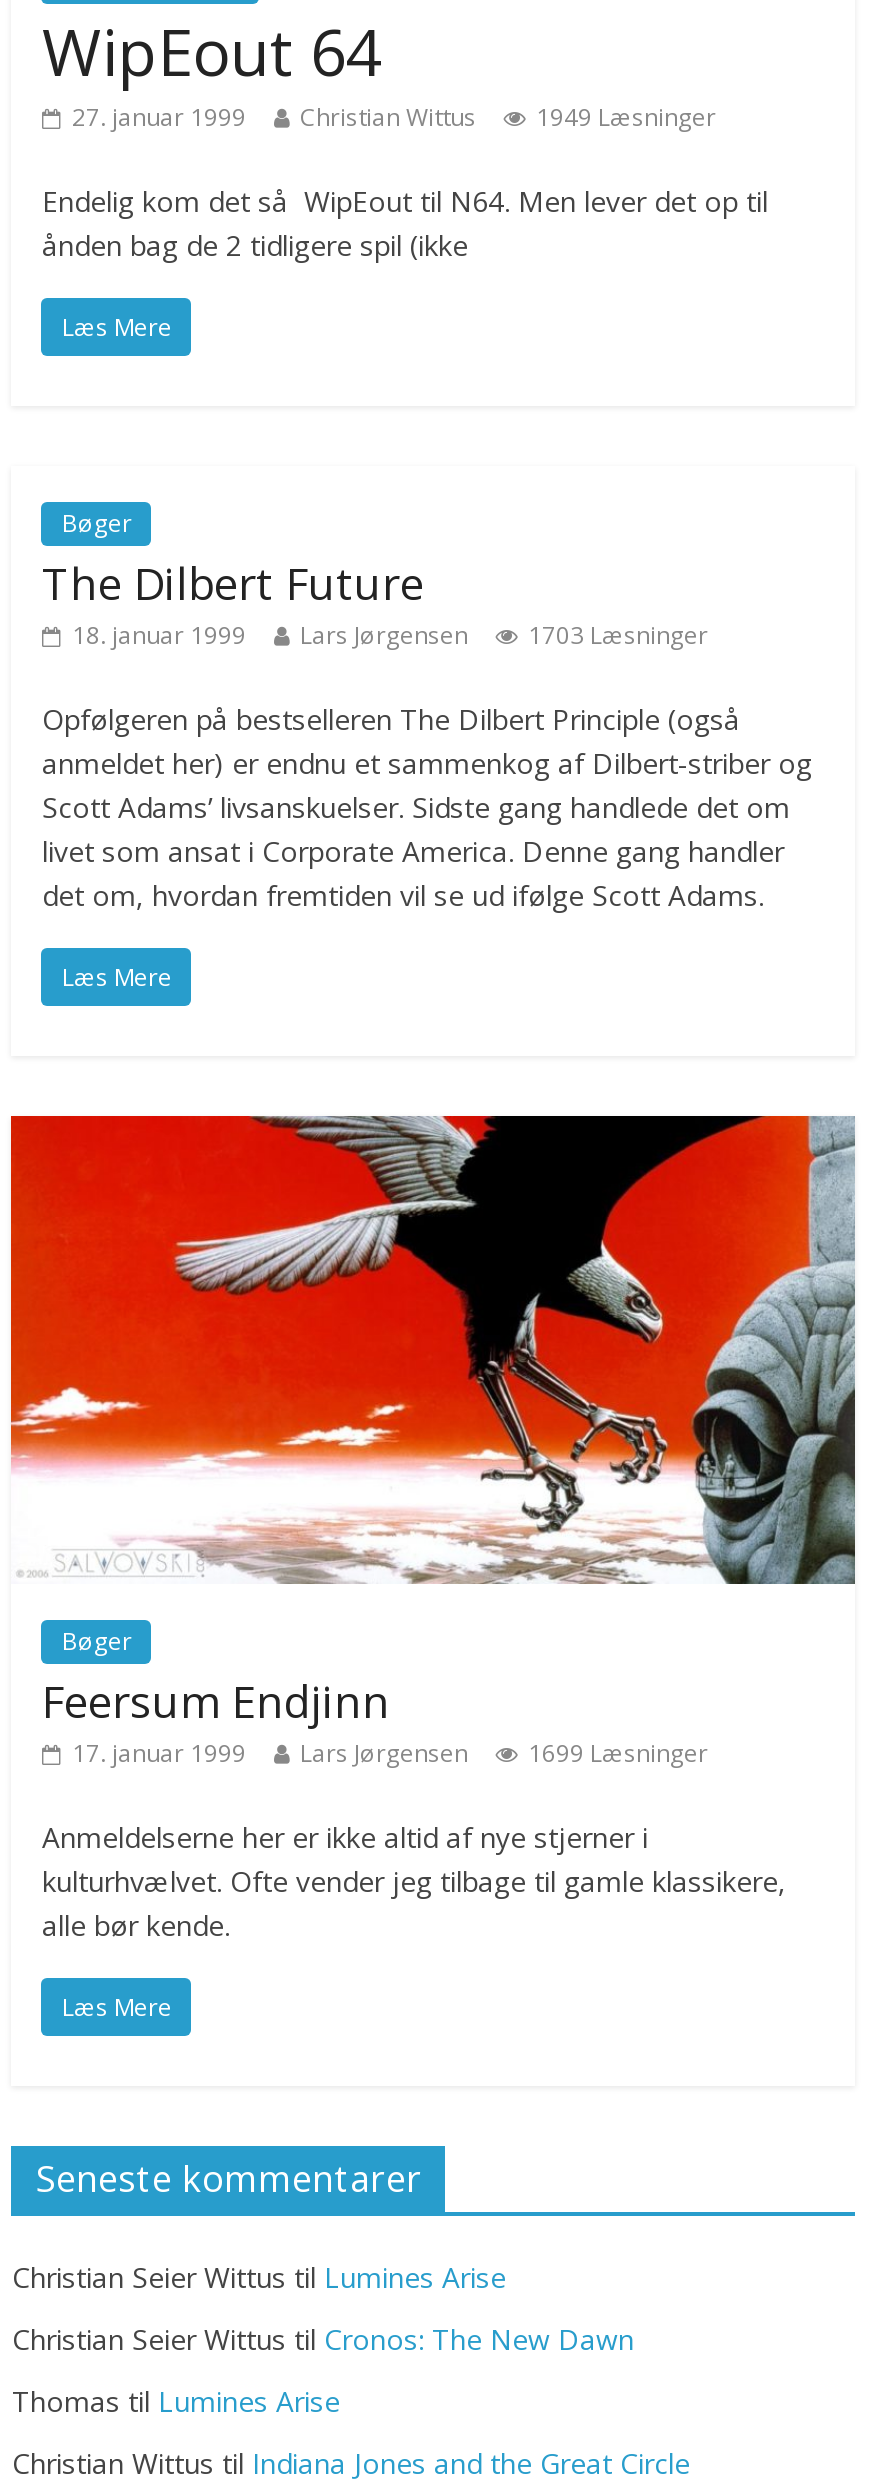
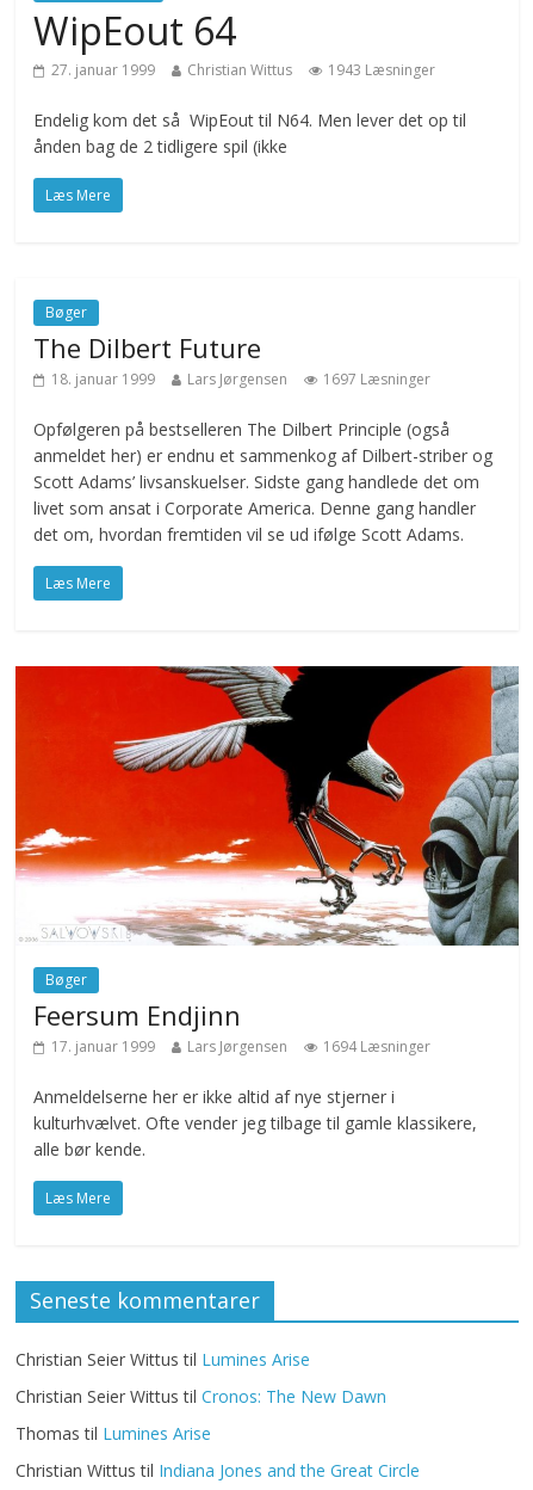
- 27. januar 1999 Christian Wittus 1949 Læsninger
+ 27. januar 1999 Christian Wittus 1943 Læsninger

- 18. januar 1999 Lars Jørgensen 1703 Læsninger
+ 18. januar 1999 Lars Jørgensen 1697 Læsninger

- 17. januar 1999 Lars Jørgensen 1699 Læsninger
+ 17. januar 1999 Lars Jørgensen 1694 Læsninger
